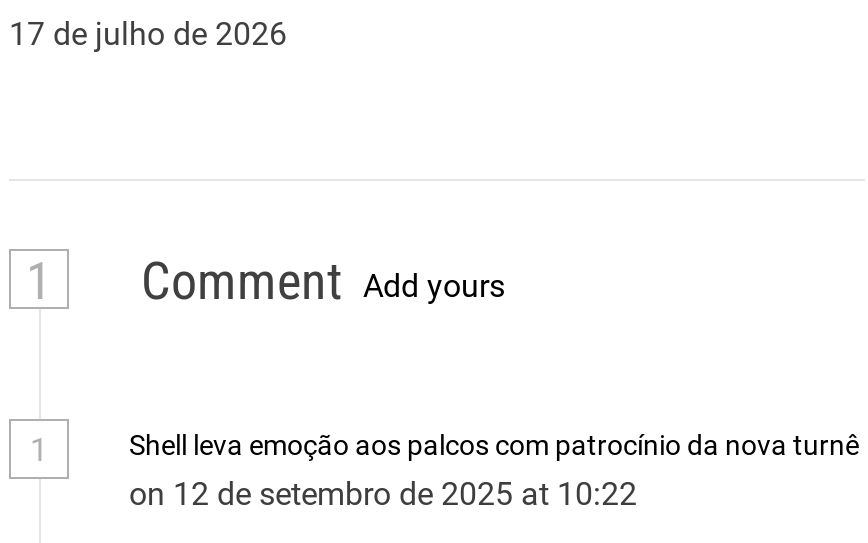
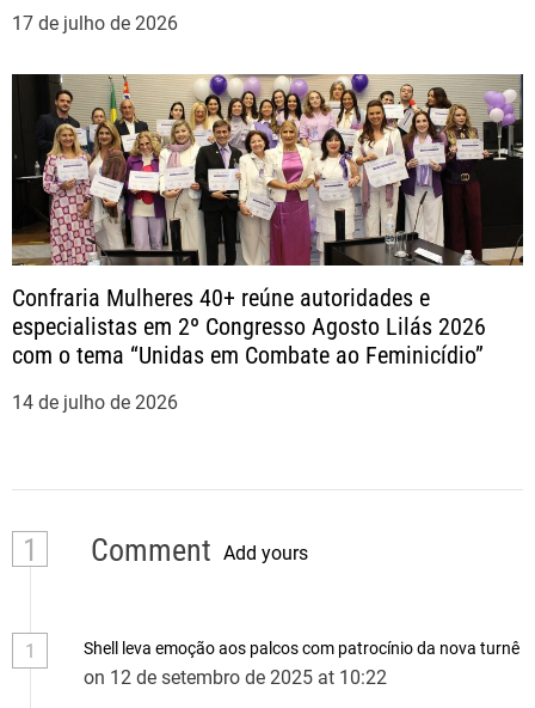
+ [image]
+ Confraria Mulheres 40+ reúne autoridades e
+ especialistas em 2º Congresso Agosto Lilás 2026
+ com o tema “Unidas em Combate ao Feminicídio”
+ 14 de julho de 2026
